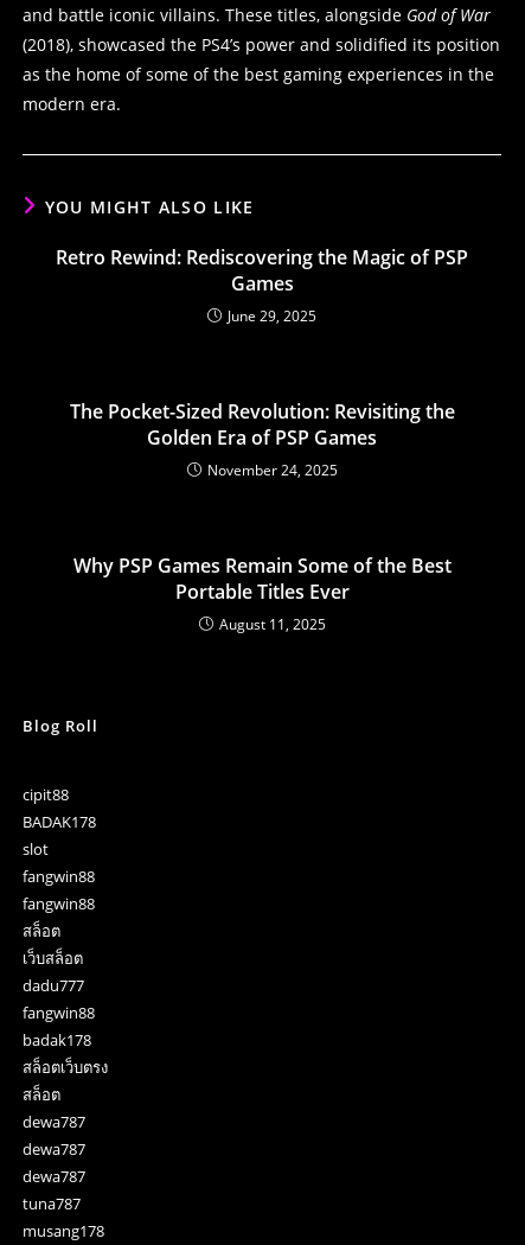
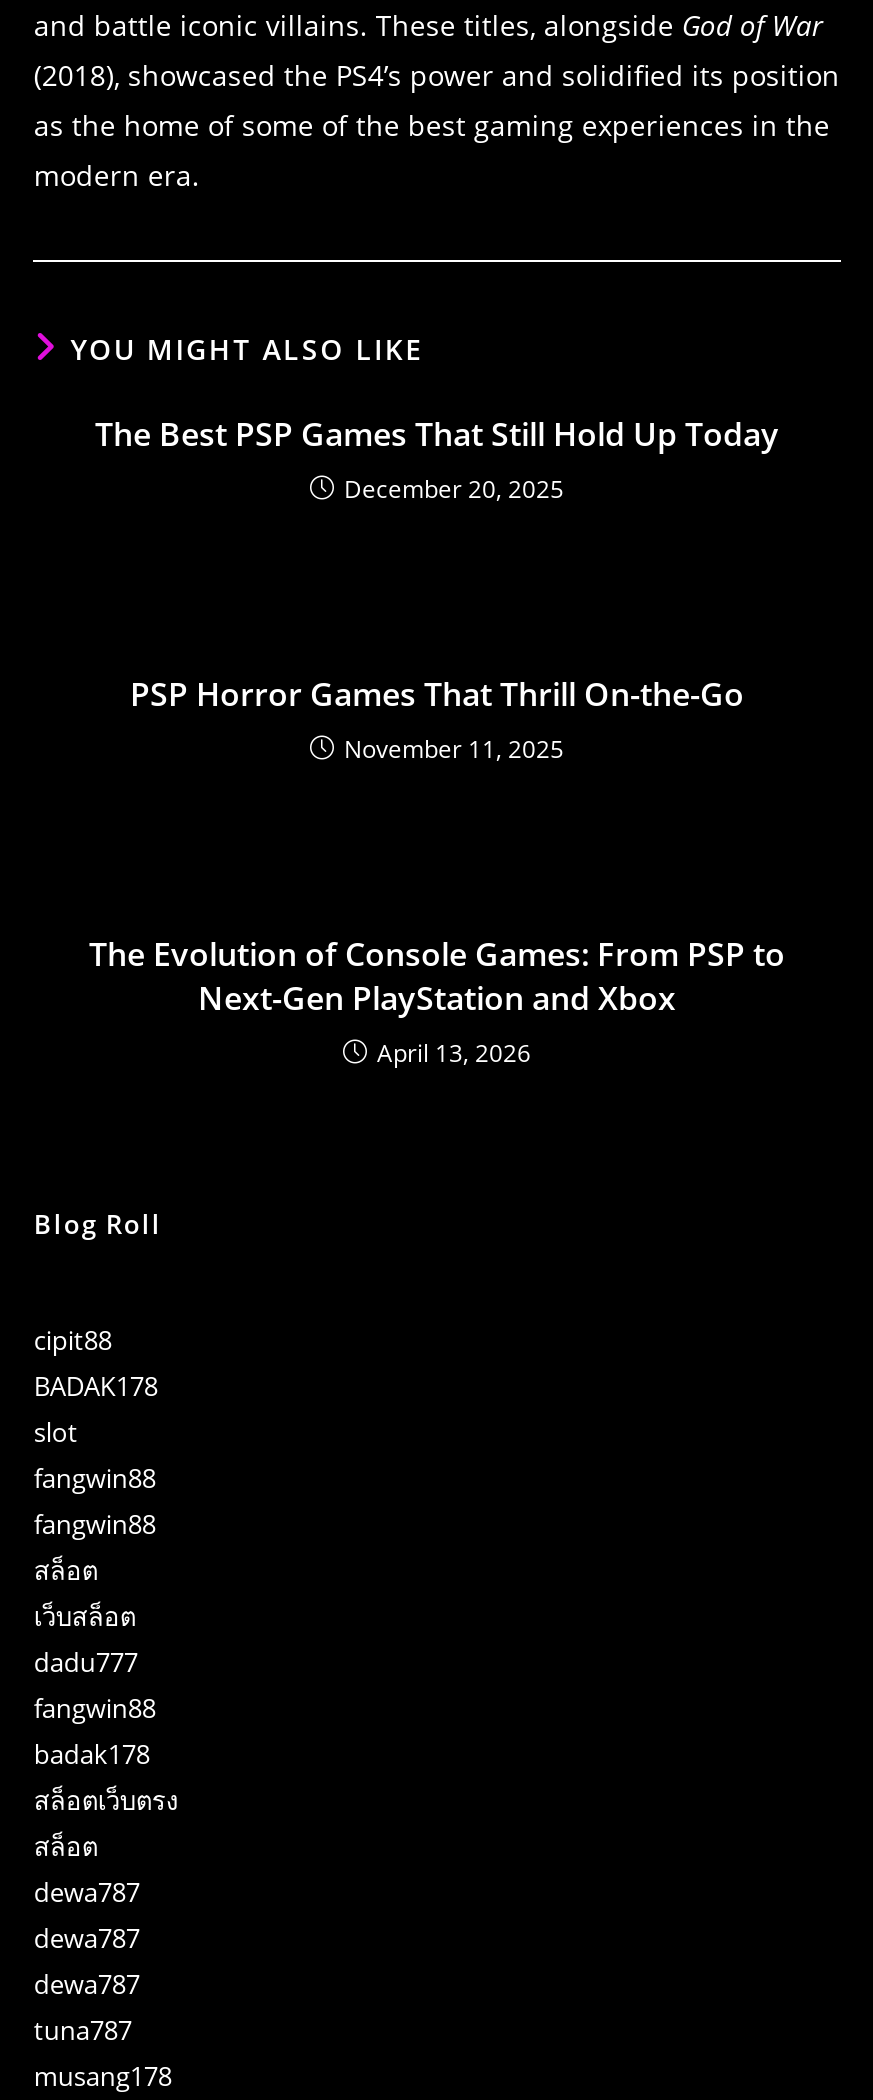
- Retro Rewind: Rediscovering the Magic of PSP
- Games
- June 29, 2025
+ The Best PSP Games That Still Hold Up Today
+ December 20, 2025

- The Pocket-Sized Revolution: Revisiting the
- Golden Era of PSP Games
- November 24, 2025
+ PSP Horror Games That Thrill On-the-Go
+ November 11, 2025

- Why PSP Games Remain Some of the Best
- Portable Titles Ever
- August 11, 2025
+ The Evolution of Console Games: From PSP to
+ Next-Gen PlayStation and Xbox
+ April 13, 2026
